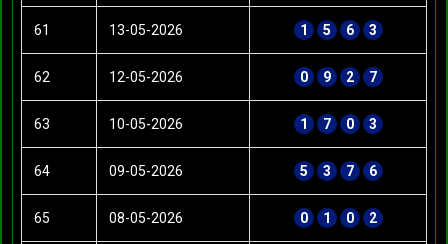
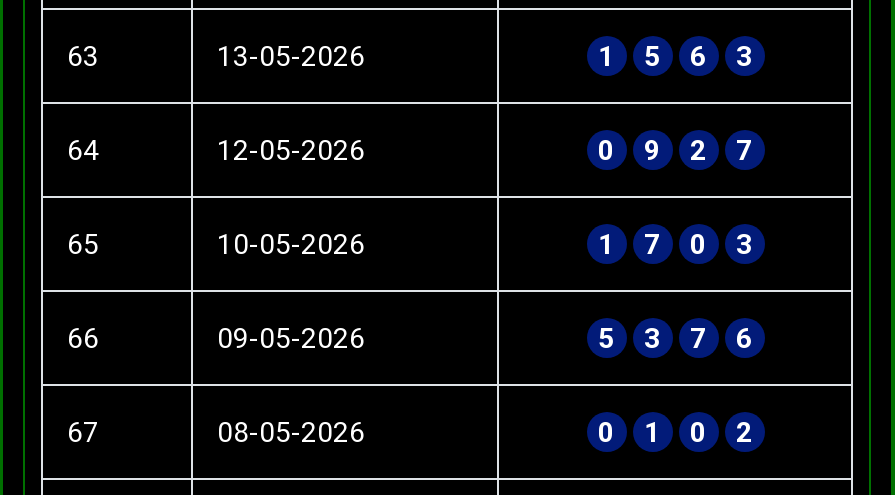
- 61
+ 63

- 62
+ 64

- 63
+ 65

- 64
+ 66

- 65
+ 67
